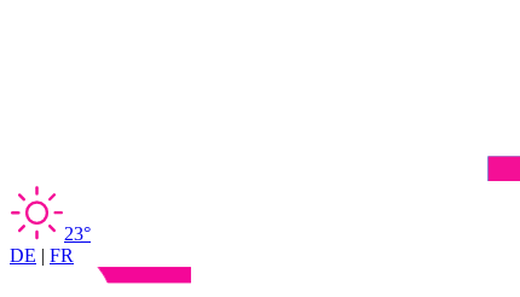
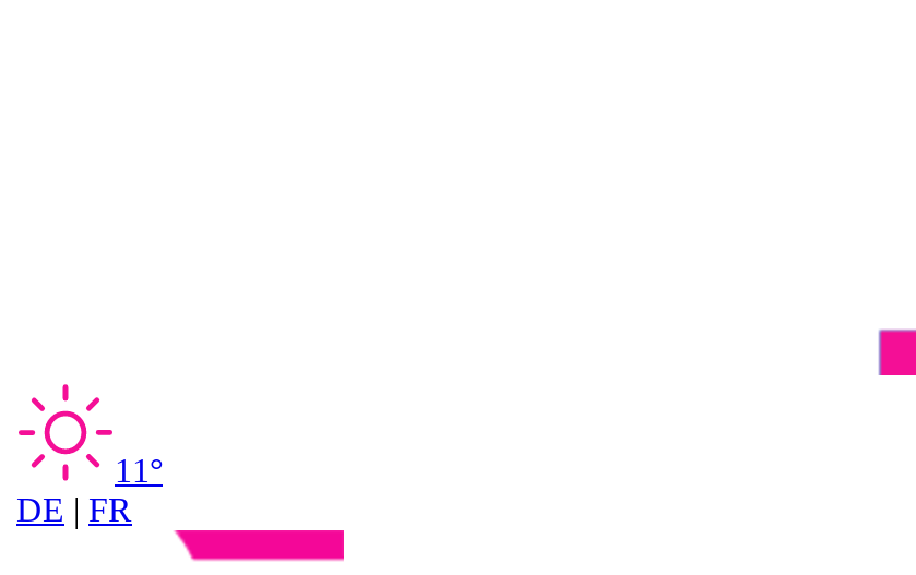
- 23°
+ 11°
